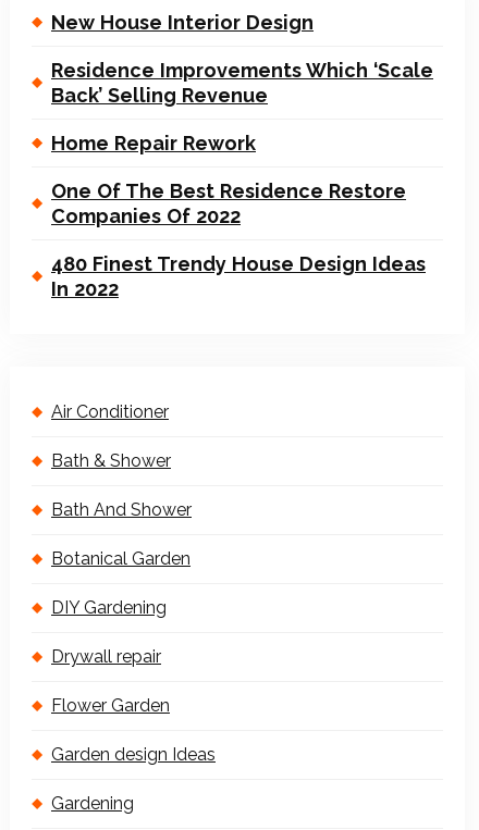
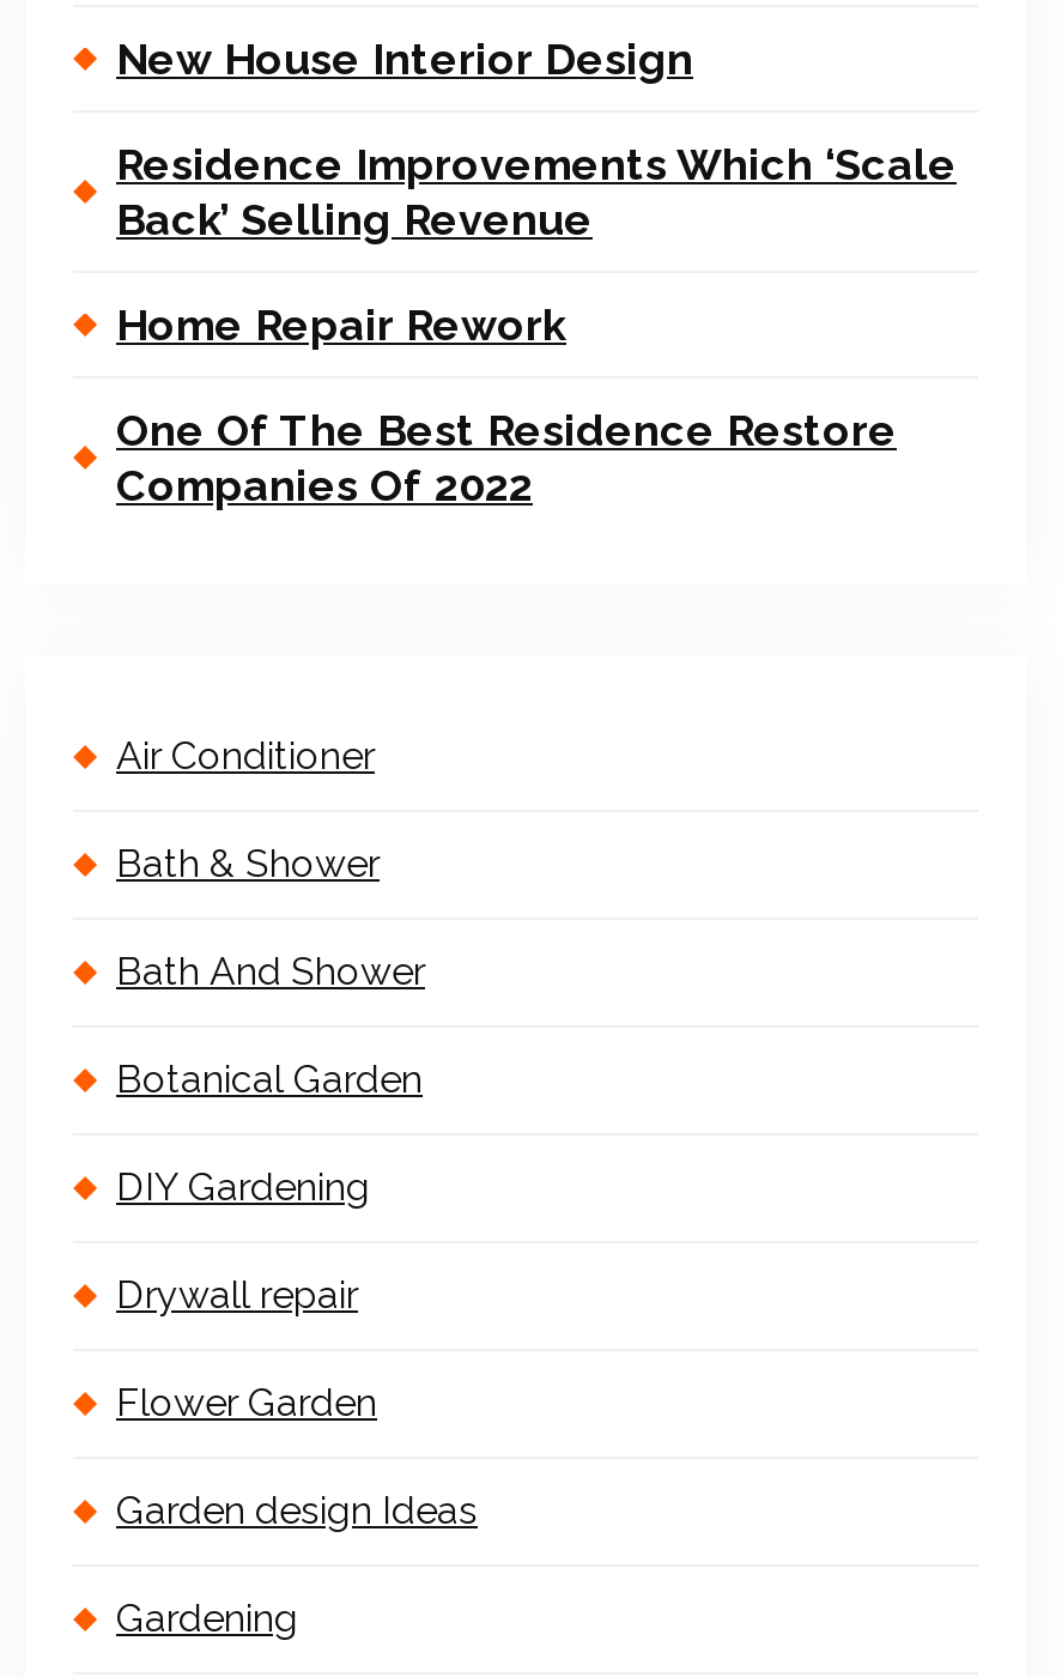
- 480 Finest Trendy House Design Ideas
- In 2022
